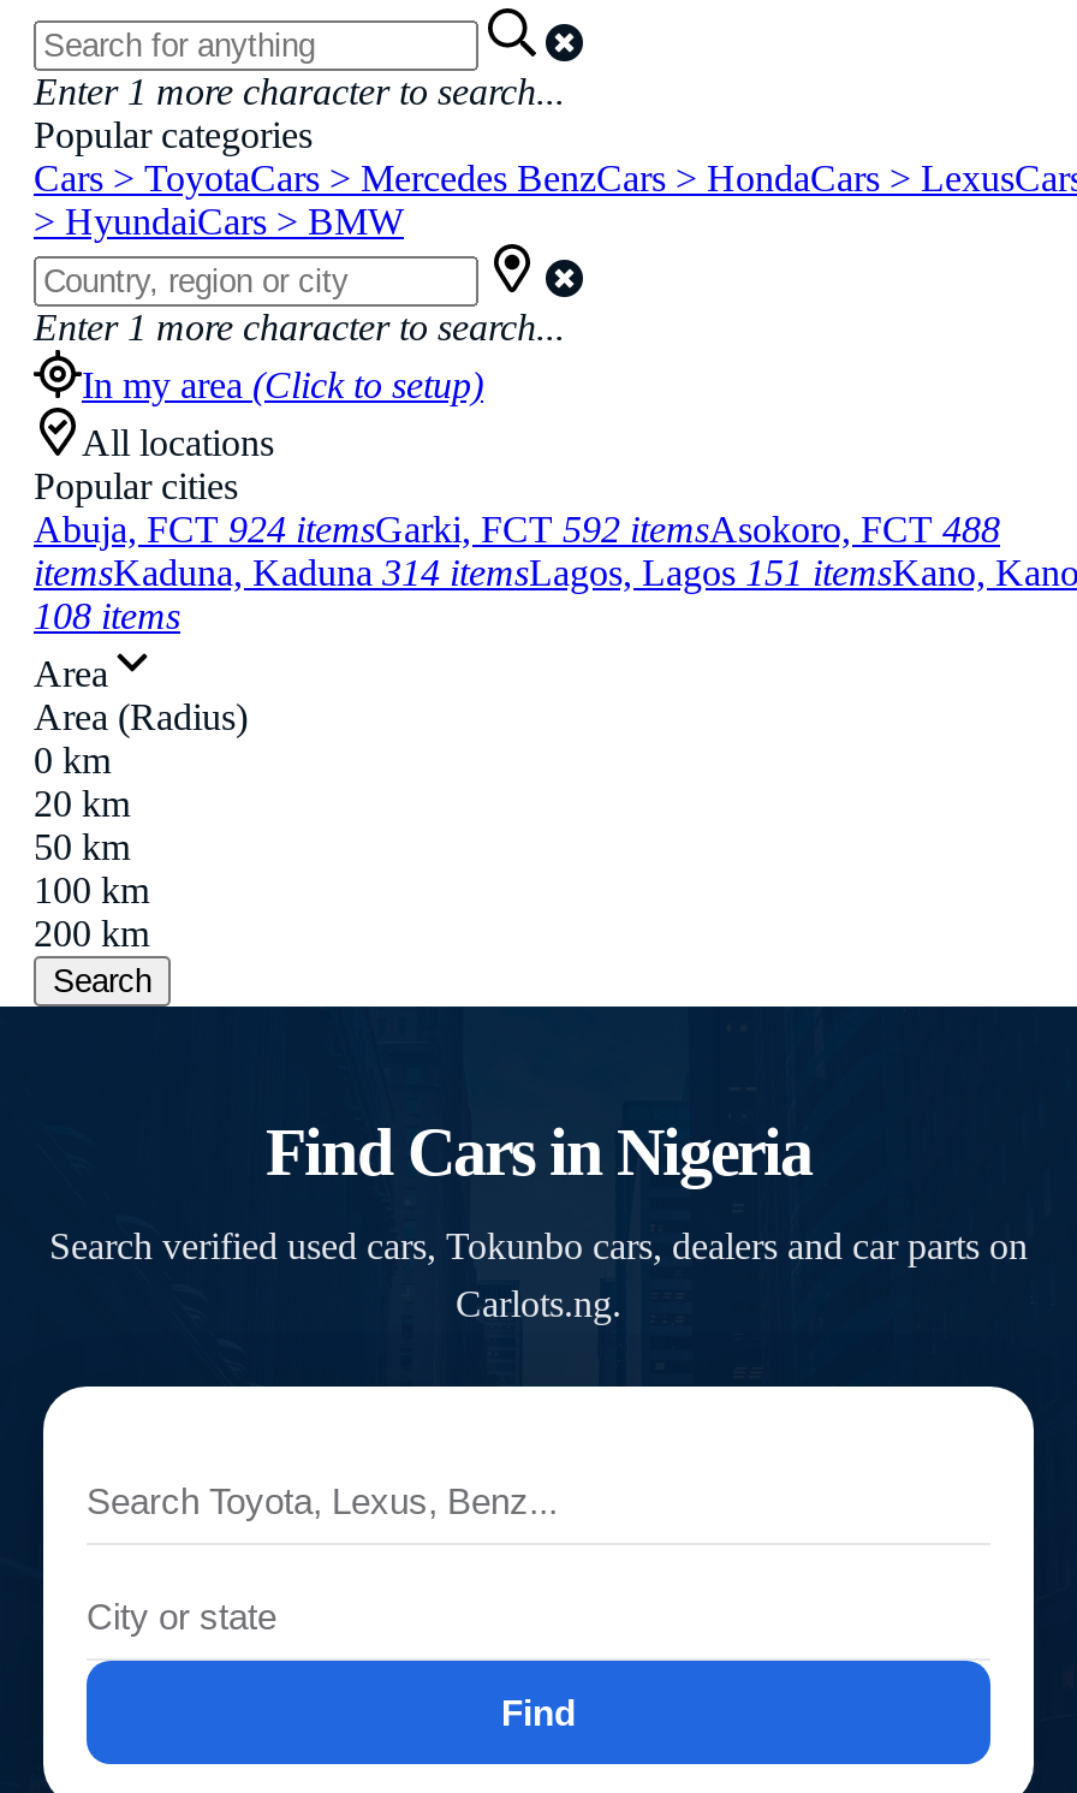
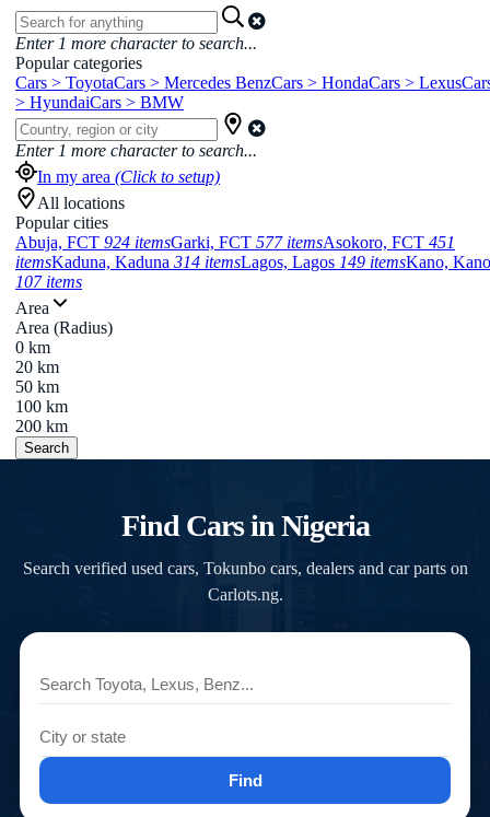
- Abuja, FCT 924 itemsGarki, FCT 592 itemsAsokoro, FCT 488
+ Abuja, FCT 924 itemsGarki, FCT 577 itemsAsokoro, FCT 451

- itemsKaduna, Kaduna 314 itemsLagos, Lagos 151 itemsKano, Kano
+ itemsKaduna, Kaduna 314 itemsLagos, Lagos 149 itemsKano, Kano

- 108 items
+ 107 items
